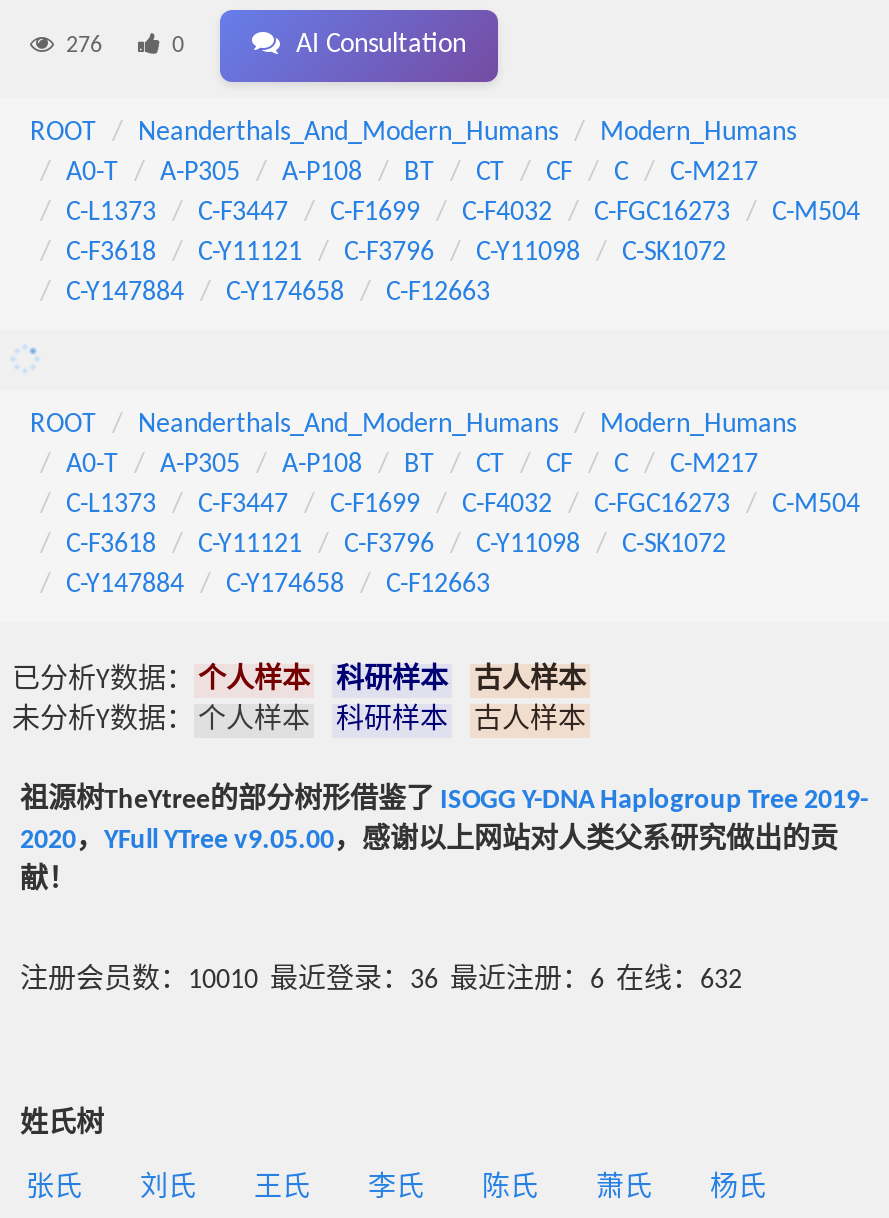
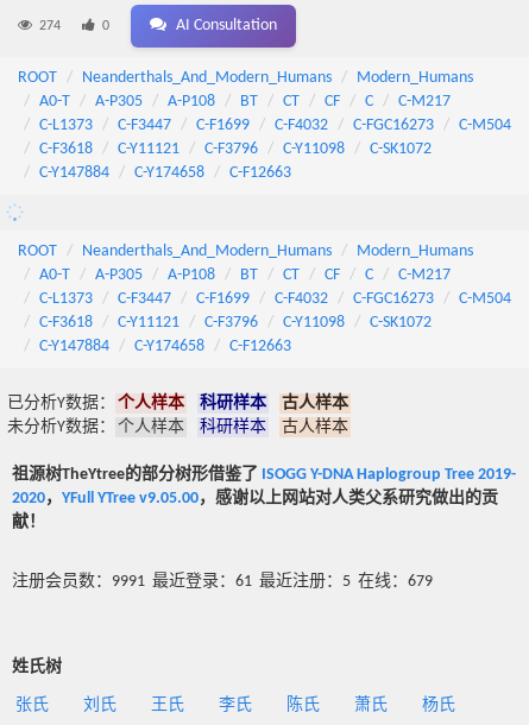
- 276
+ 274

- 注册会员数：10010 最近登录：36 最近注册：6 在线：632
+ 注册会员数：9991 最近登录：61 最近注册：5 在线：679
